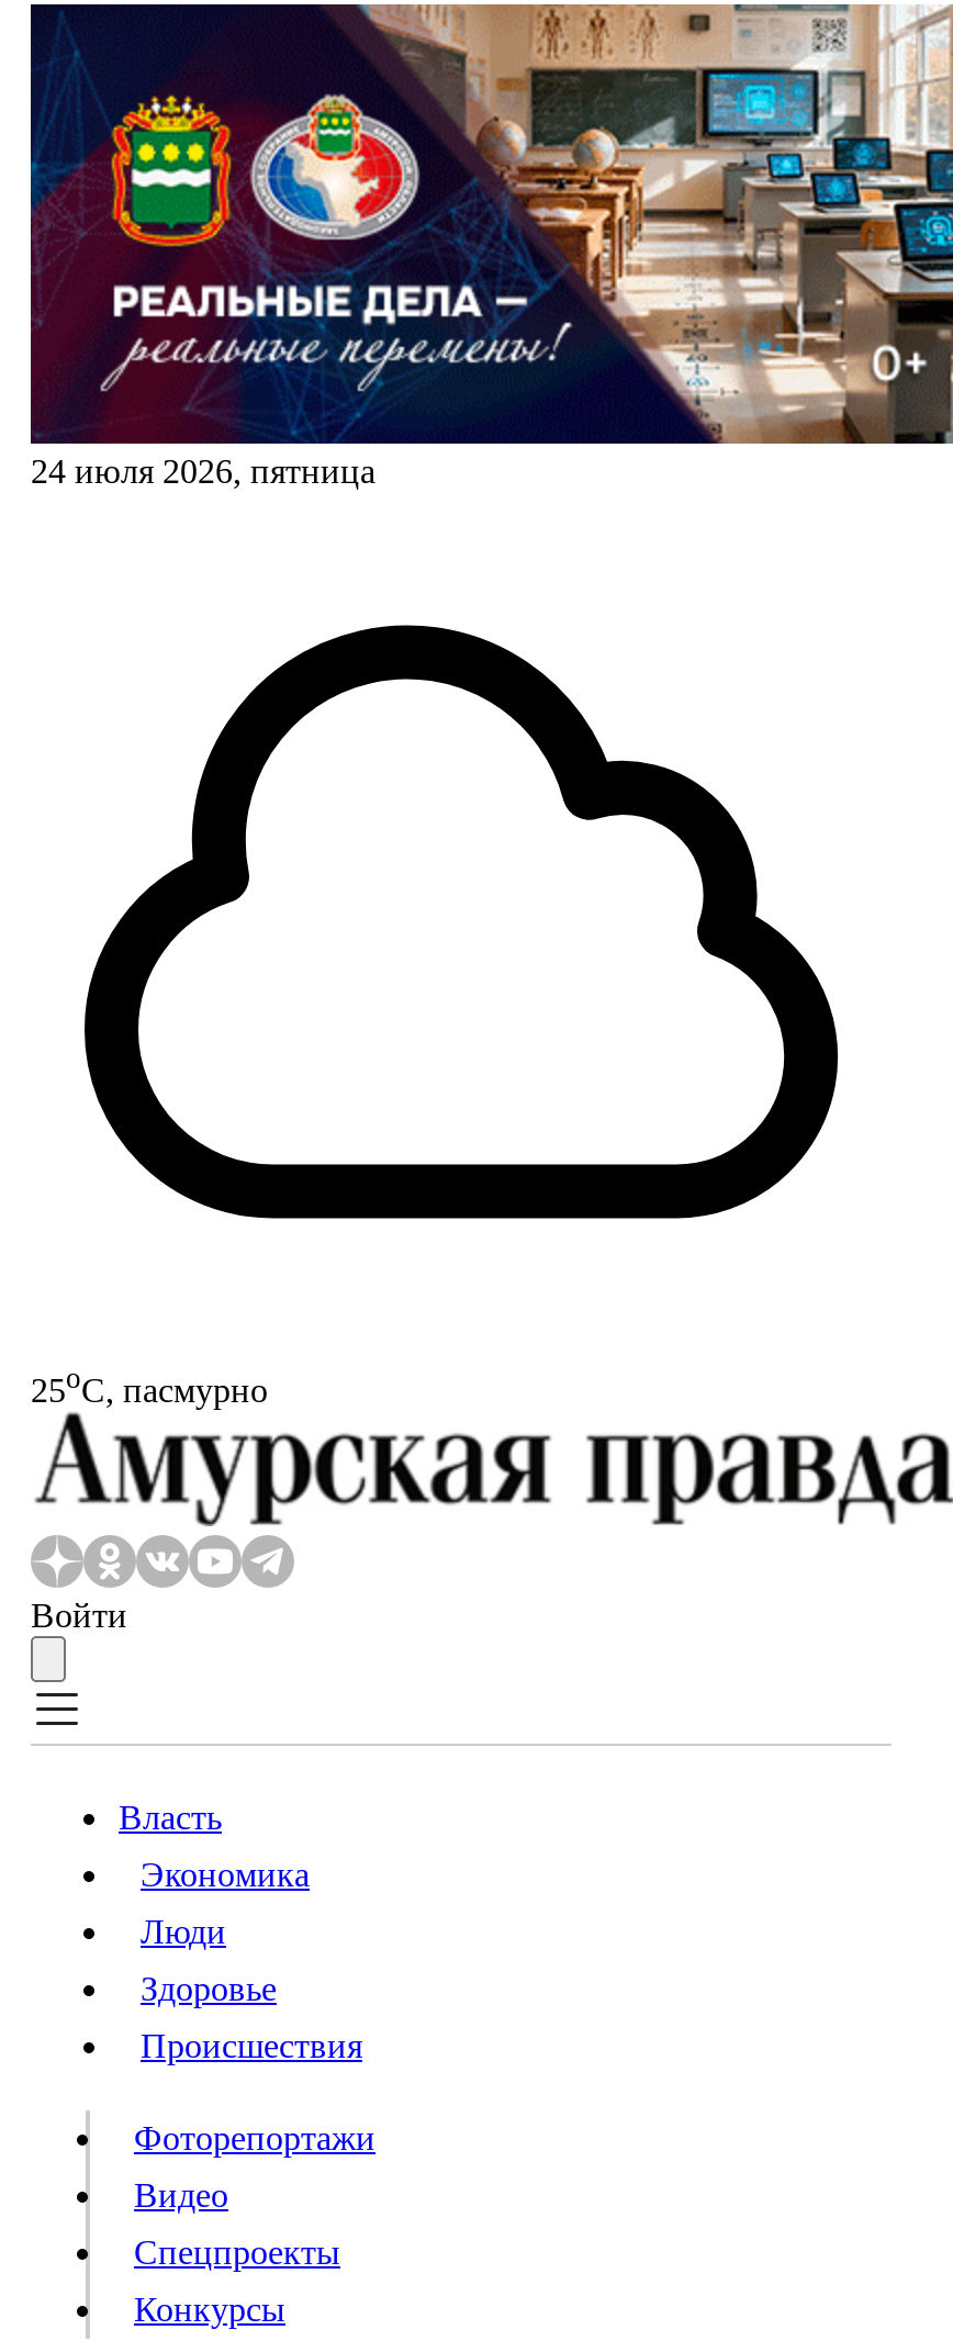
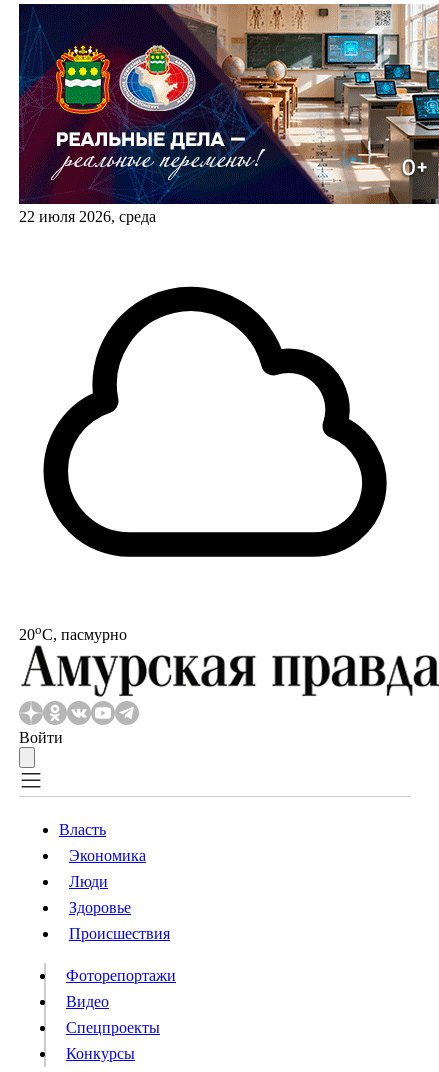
- 24 июля 2026, пятница
+ 22 июля 2026, среда

- 25oС, пасмурно
+ 20oС, пасмурно
